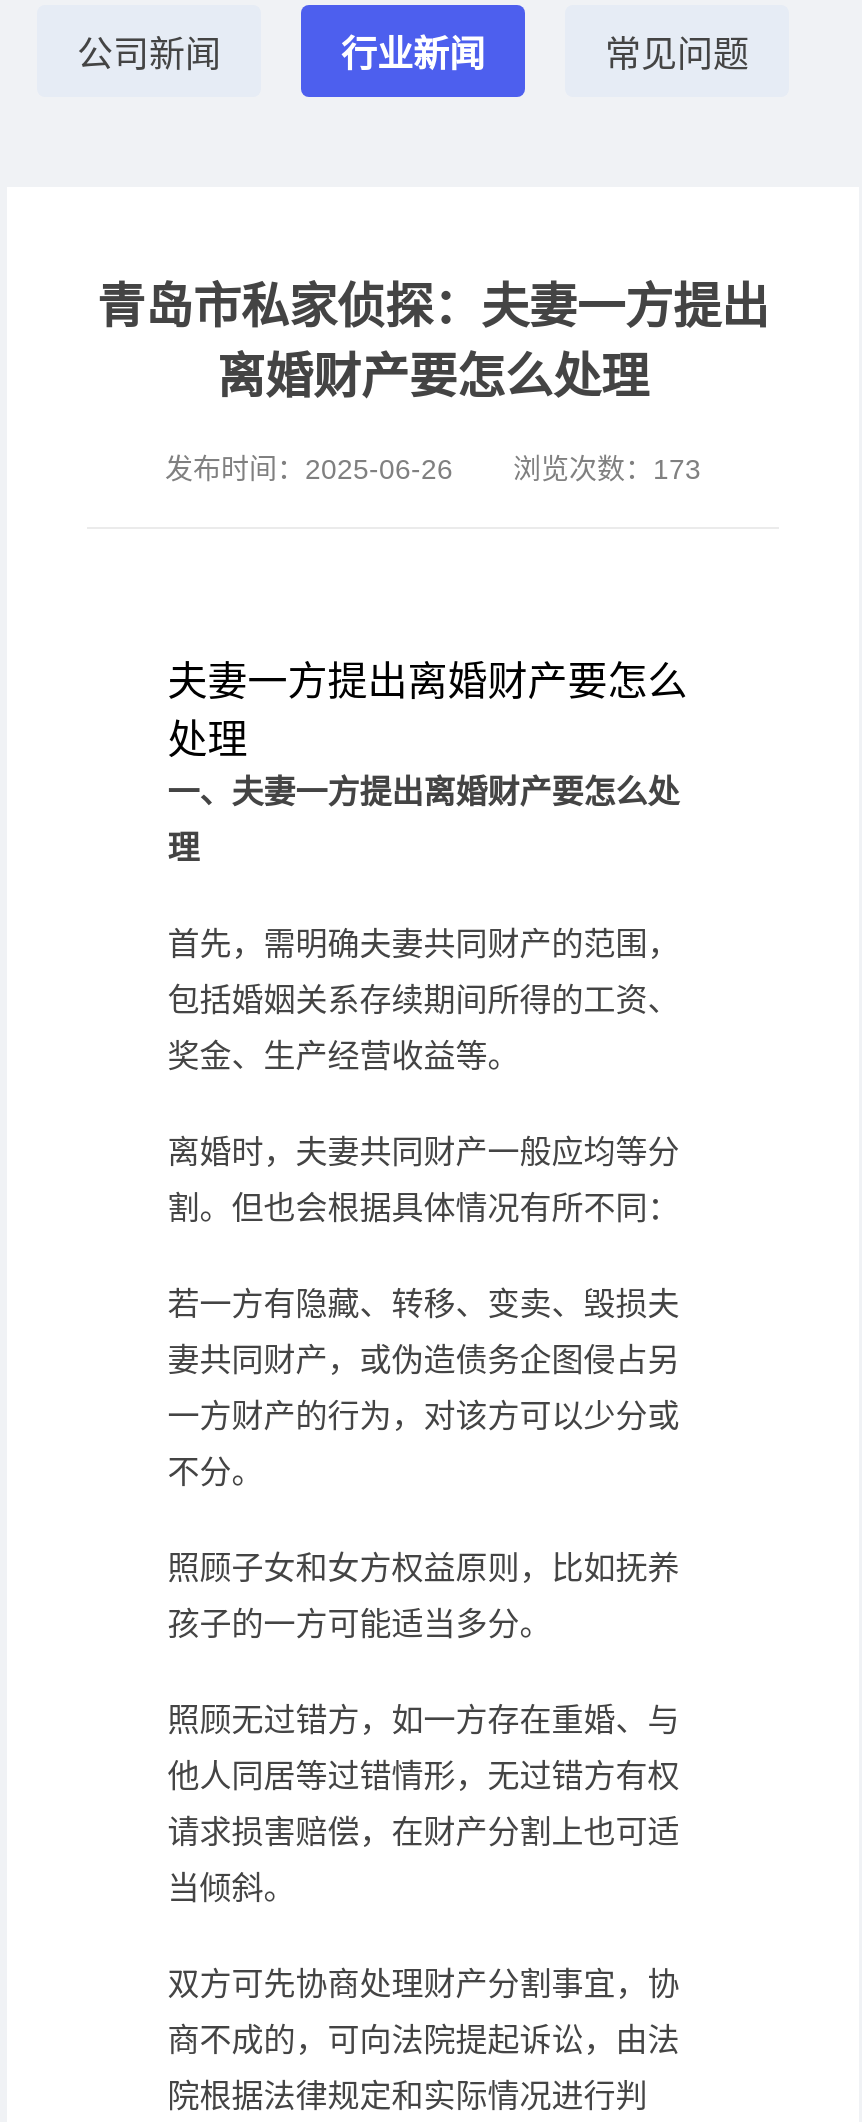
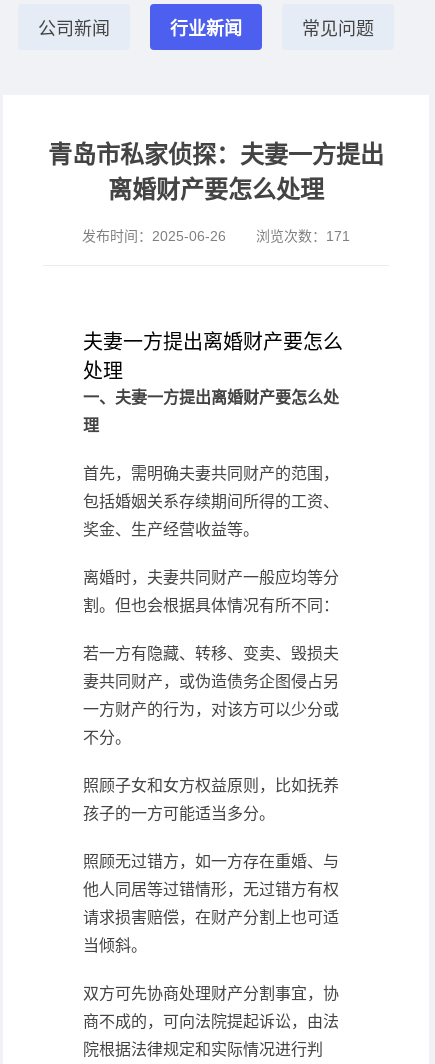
- 发布时间：2025-06-26 浏览次数：173
+ 发布时间：2025-06-26 浏览次数：171
